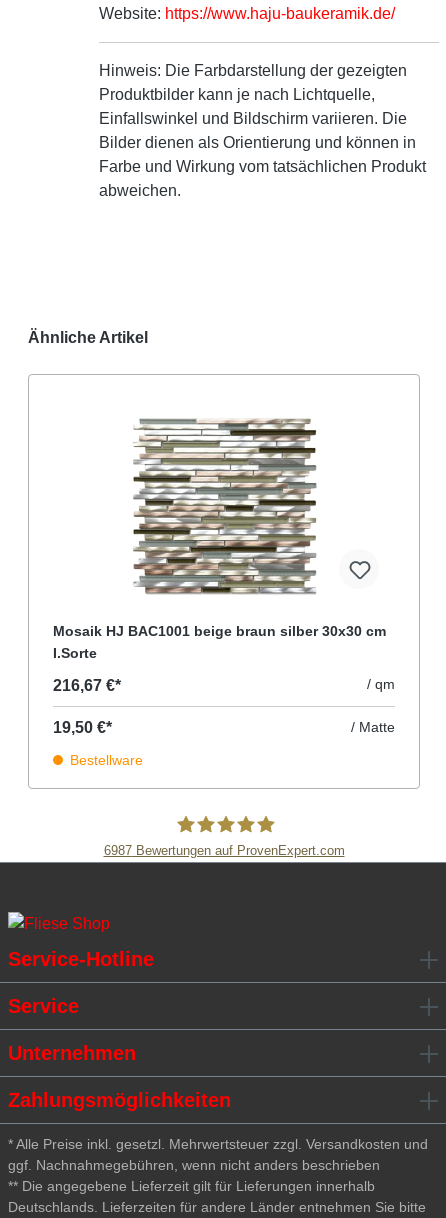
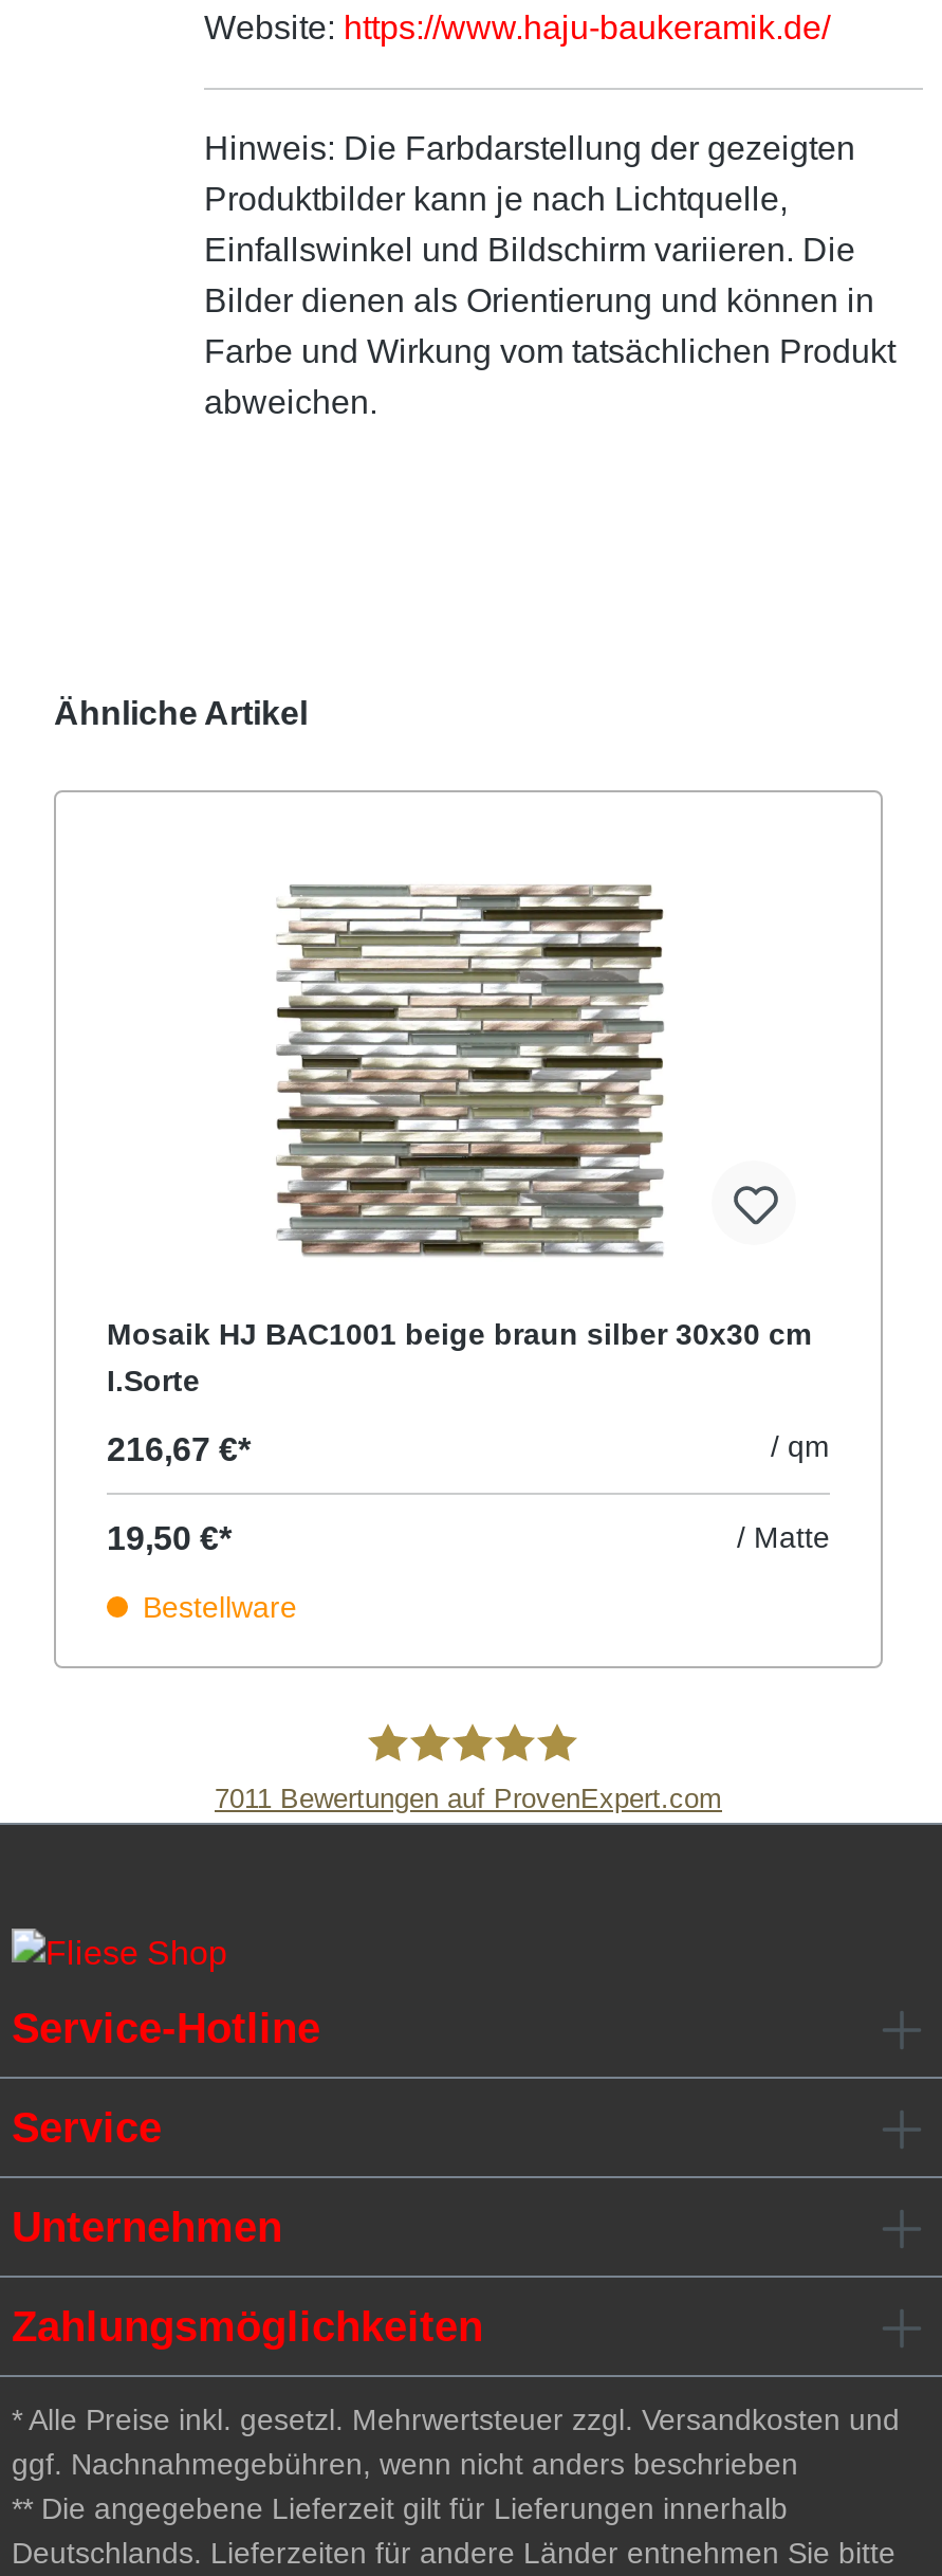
- 6987 Bewertungen auf ProvenExpert.com
+ 7011 Bewertungen auf ProvenExpert.com
